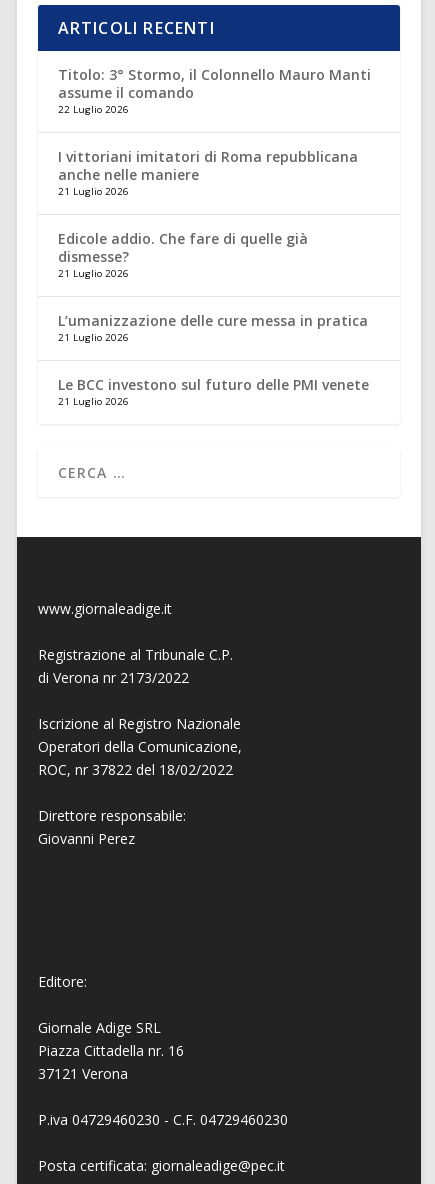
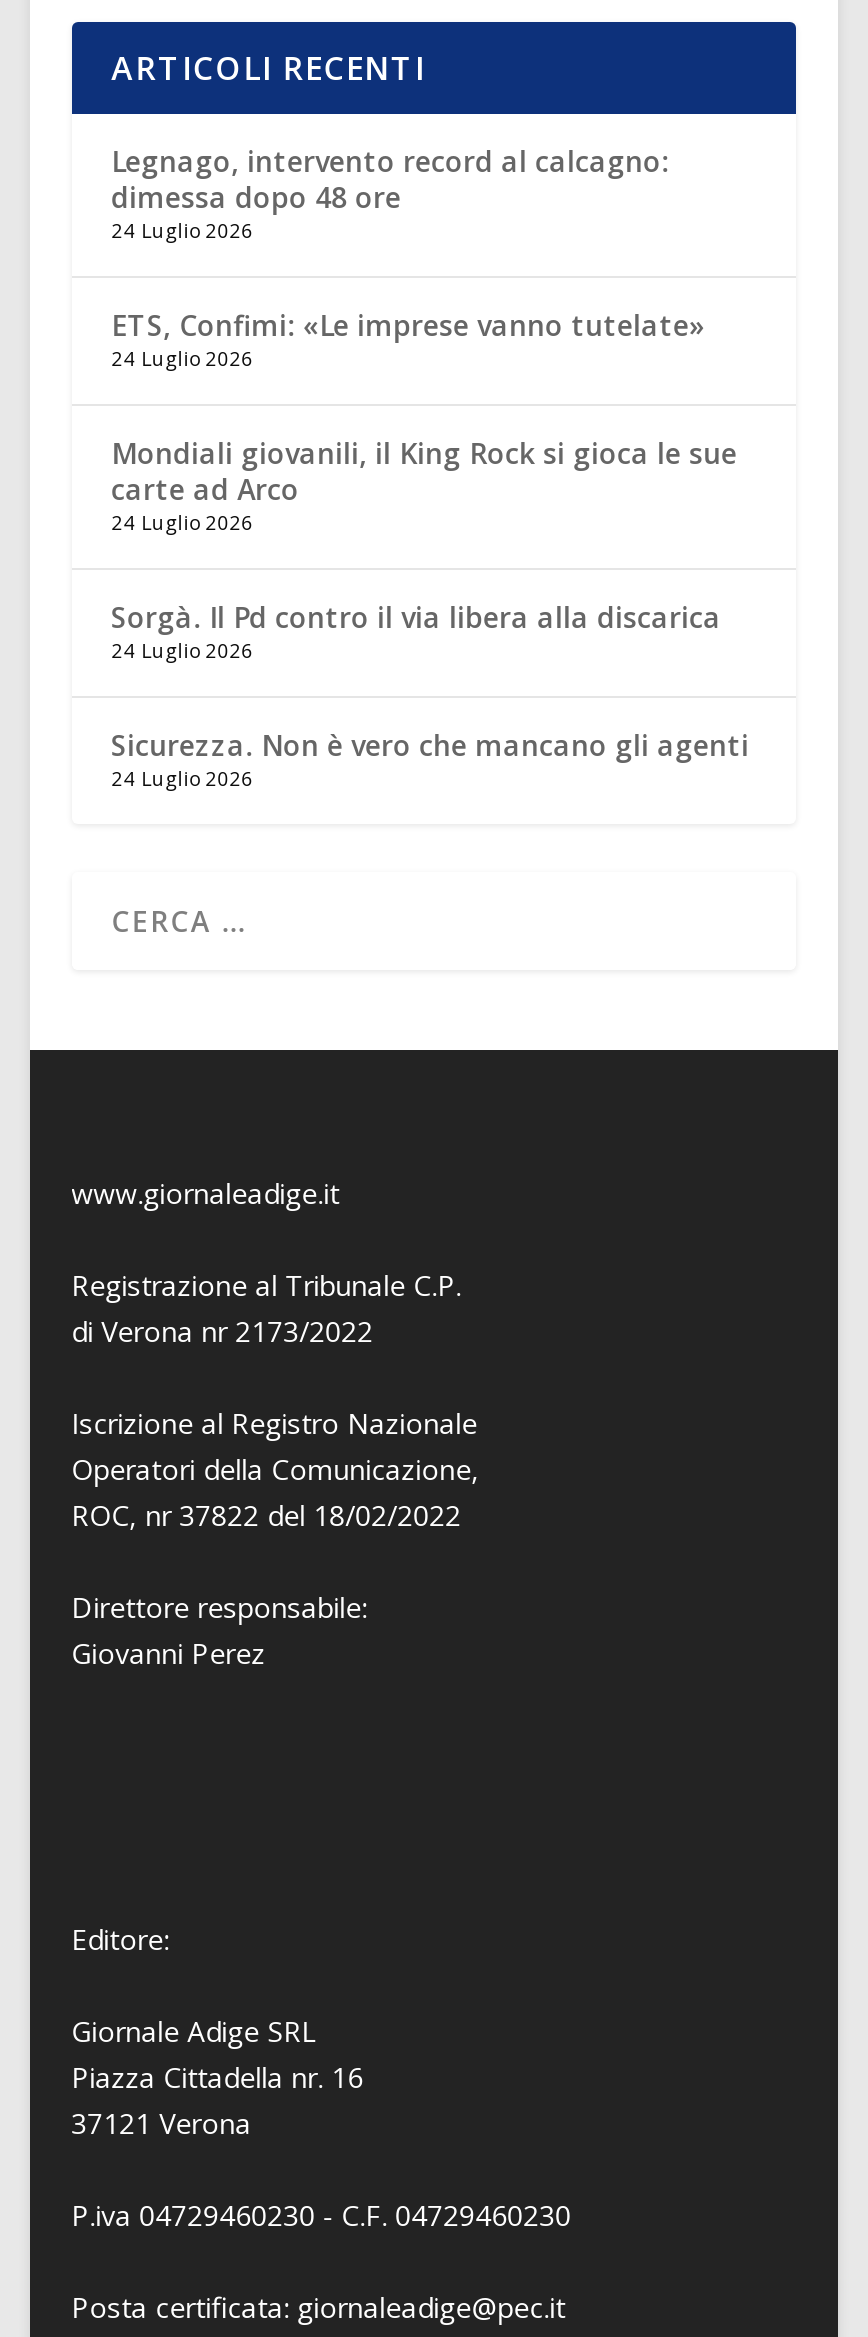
- Titolo: 3° Stormo, il Colonnello Mauro Manti
- assume il comando
- 22 Luglio 2026
+ Legnago, intervento record al calcagno:
+ dimessa dopo 48 ore
+ 24 Luglio 2026

- I vittoriani imitatori di Roma repubblicana
- anche nelle maniere
- 21 Luglio 2026
+ ETS, Confimi: «Le imprese vanno tutelate»
+ 24 Luglio 2026

- Edicole addio. Che fare di quelle già
- dismesse?
- 21 Luglio 2026
+ Mondiali giovanili, il King Rock si gioca le sue
+ carte ad Arco
+ 24 Luglio 2026

- L’umanizzazione delle cure messa in pratica
- 21 Luglio 2026
+ Sorgà. Il Pd contro il via libera alla discarica
+ 24 Luglio 2026

- Le BCC investono sul futuro delle PMI venete
- 21 Luglio 2026
+ Sicurezza. Non è vero che mancano gli agenti
+ 24 Luglio 2026
